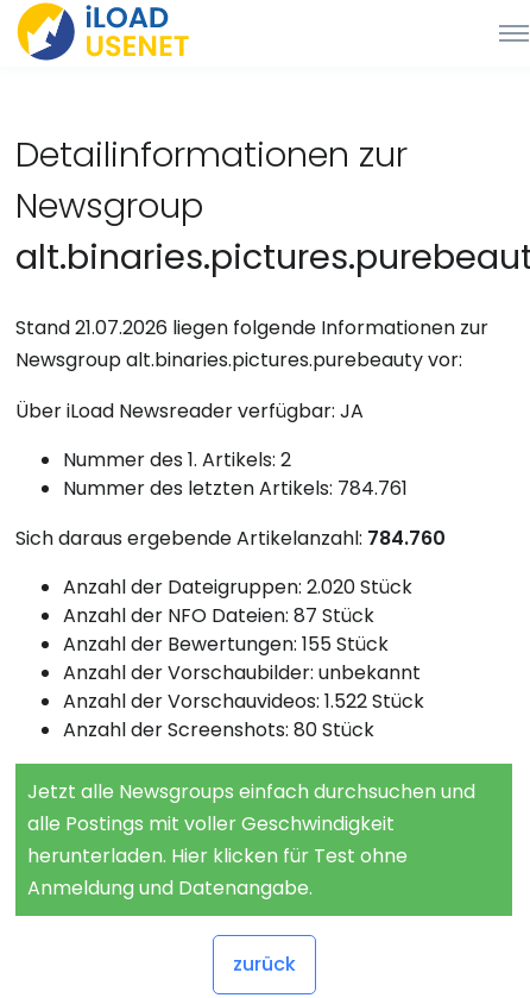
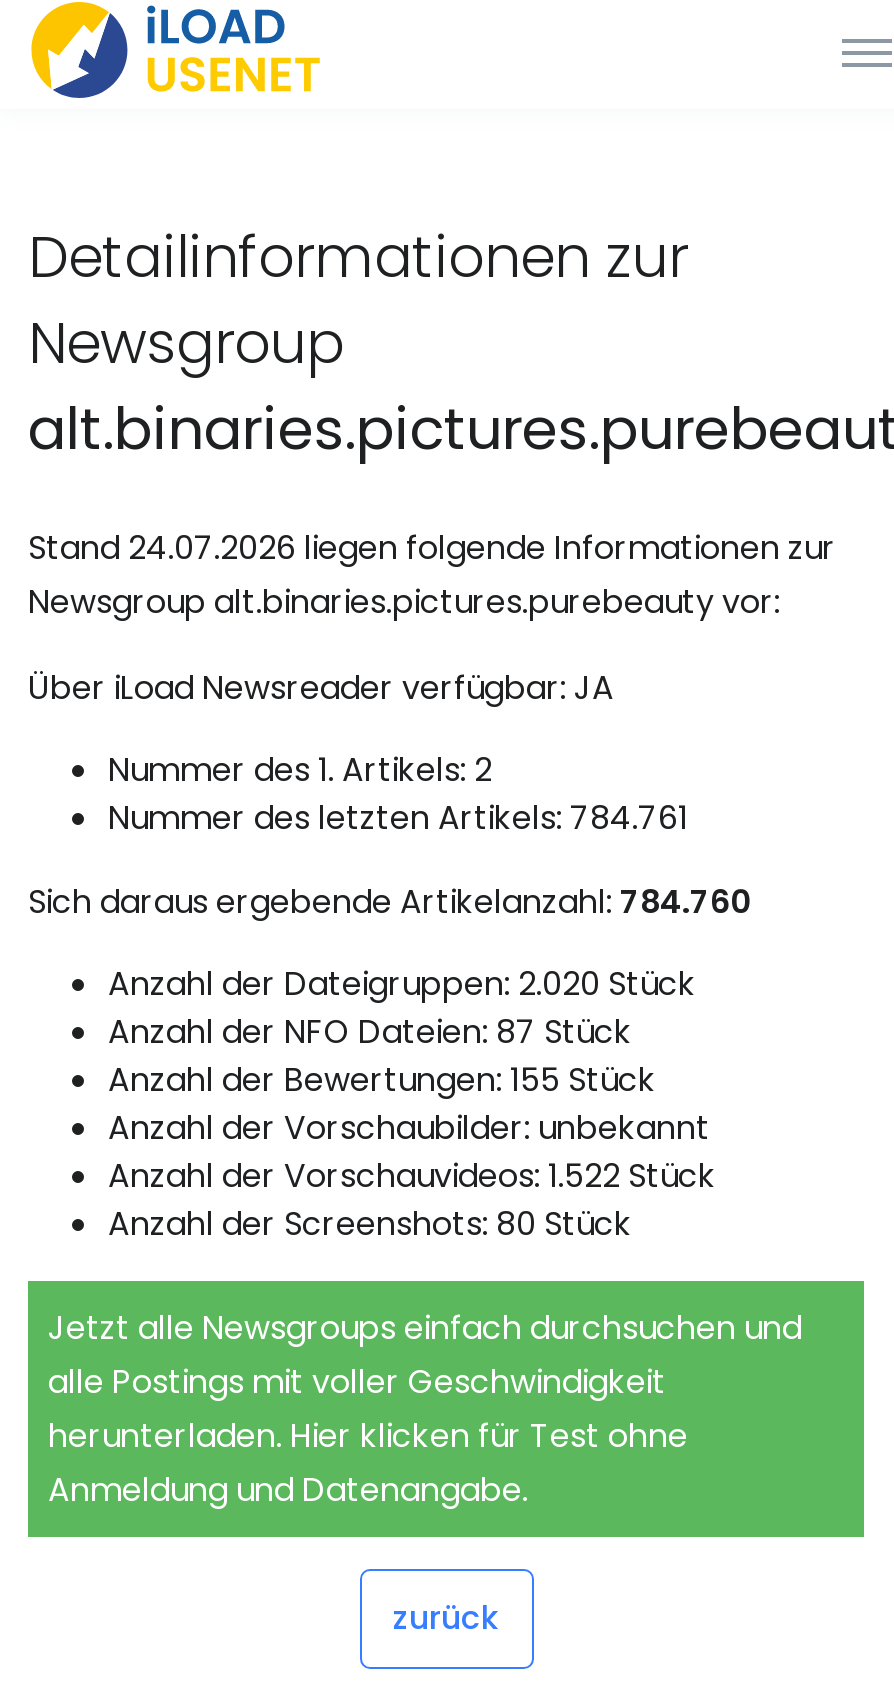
- Stand 21.07.2026 liegen folgende Informationen zur
+ Stand 24.07.2026 liegen folgende Informationen zur
